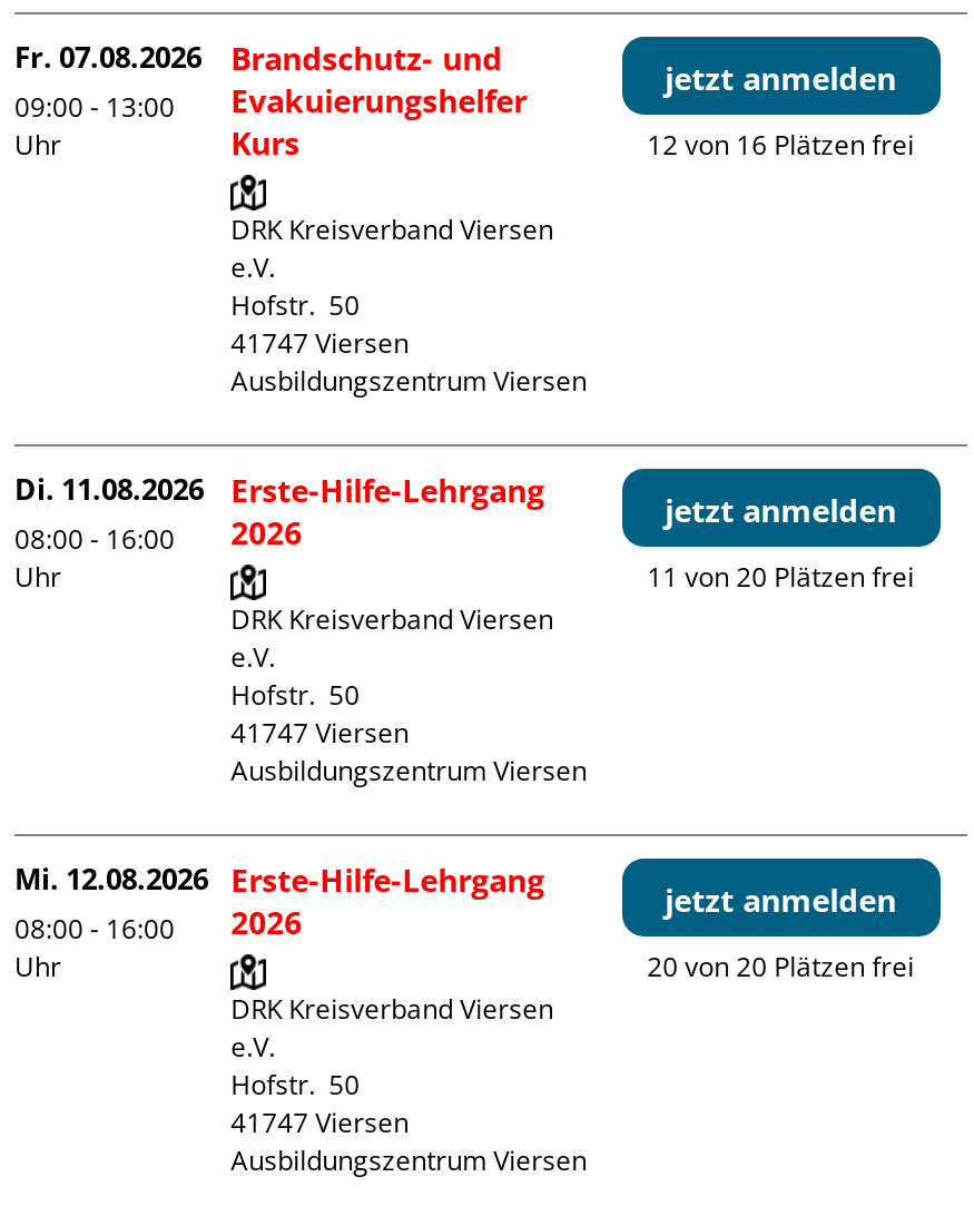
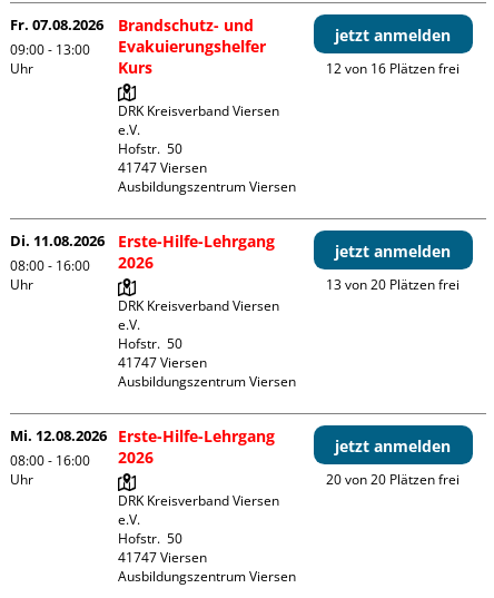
- 11 von 20 Plätzen frei
+ 13 von 20 Plätzen frei
